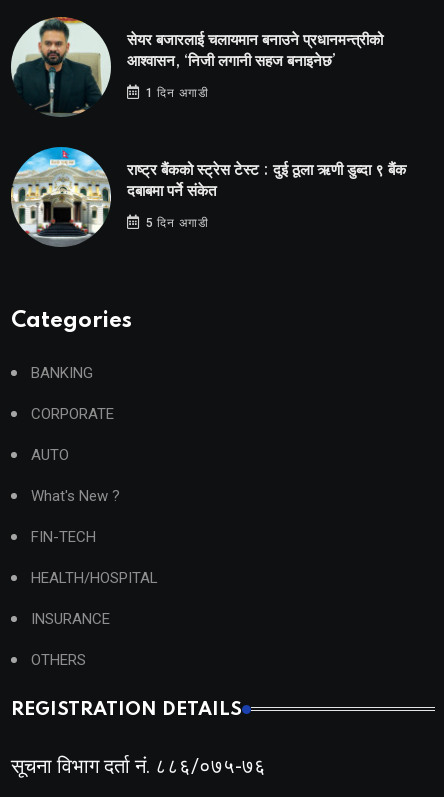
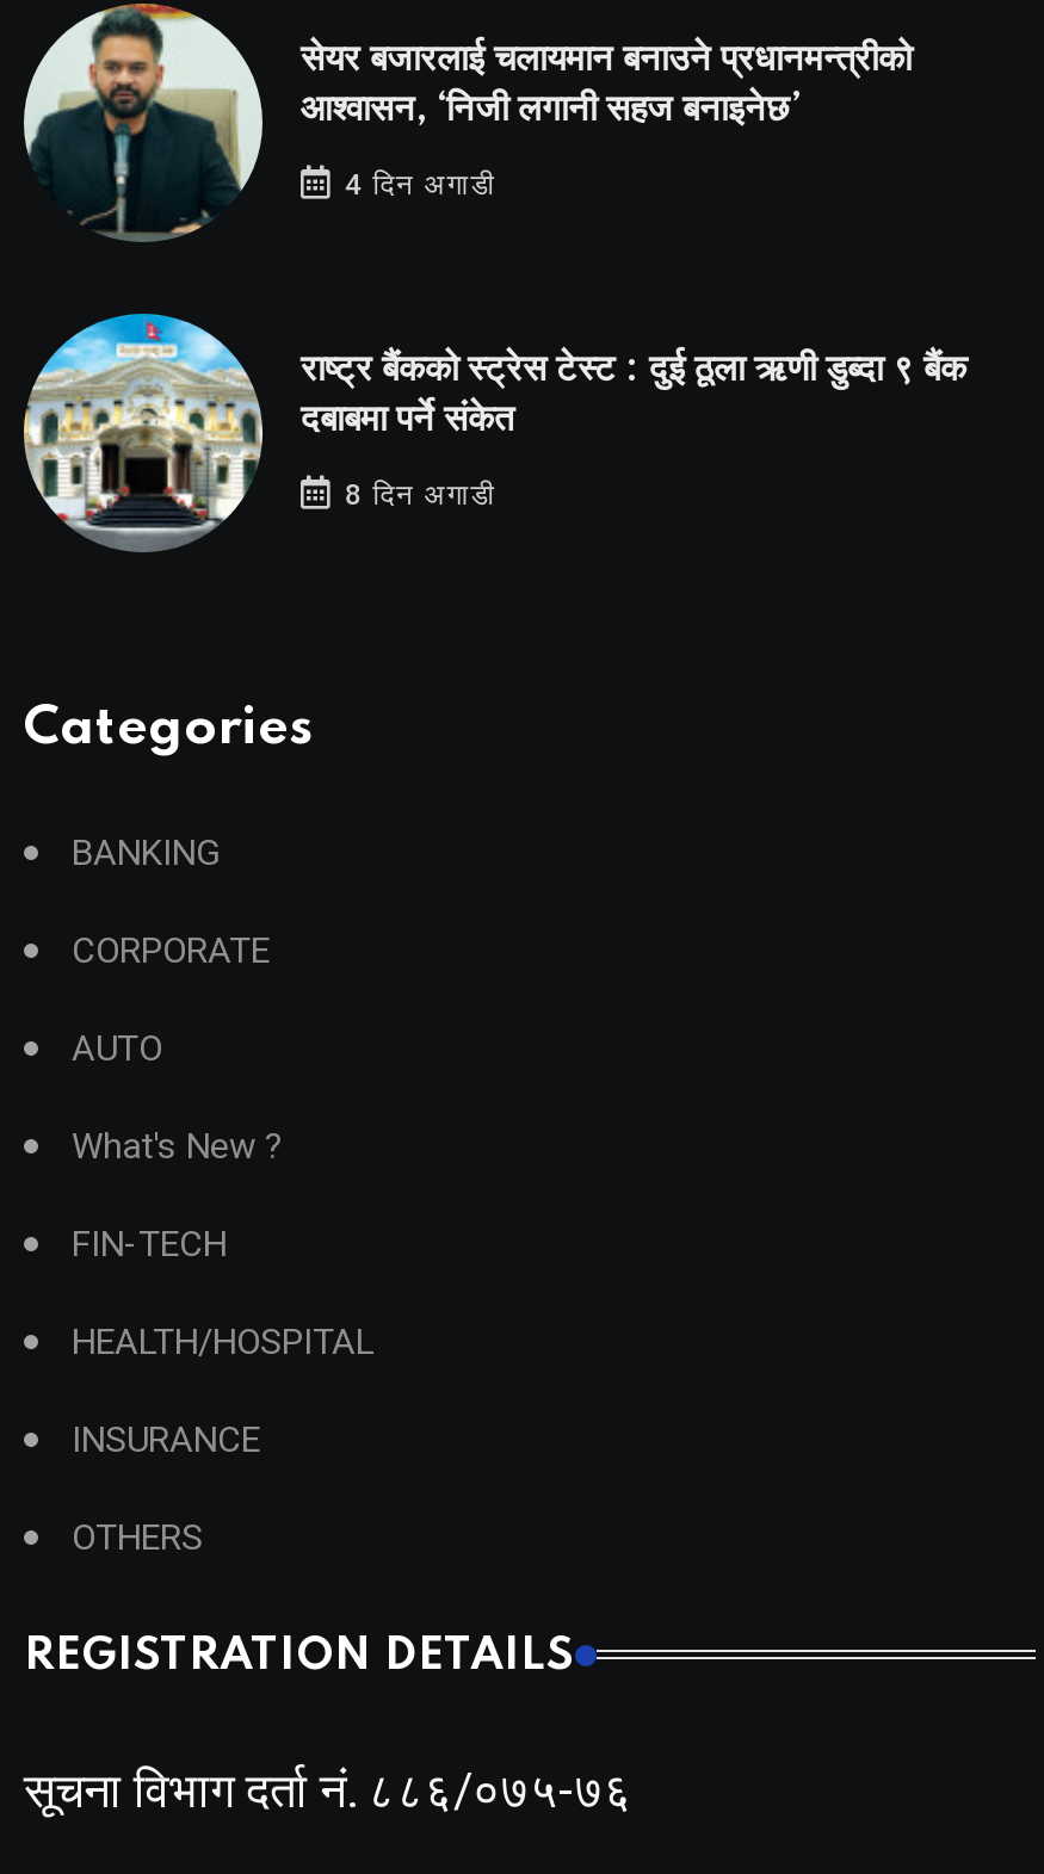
- 1 दिन अगाडी
+ 4 दिन अगाडी

- 5 दिन अगाडी
+ 8 दिन अगाडी
